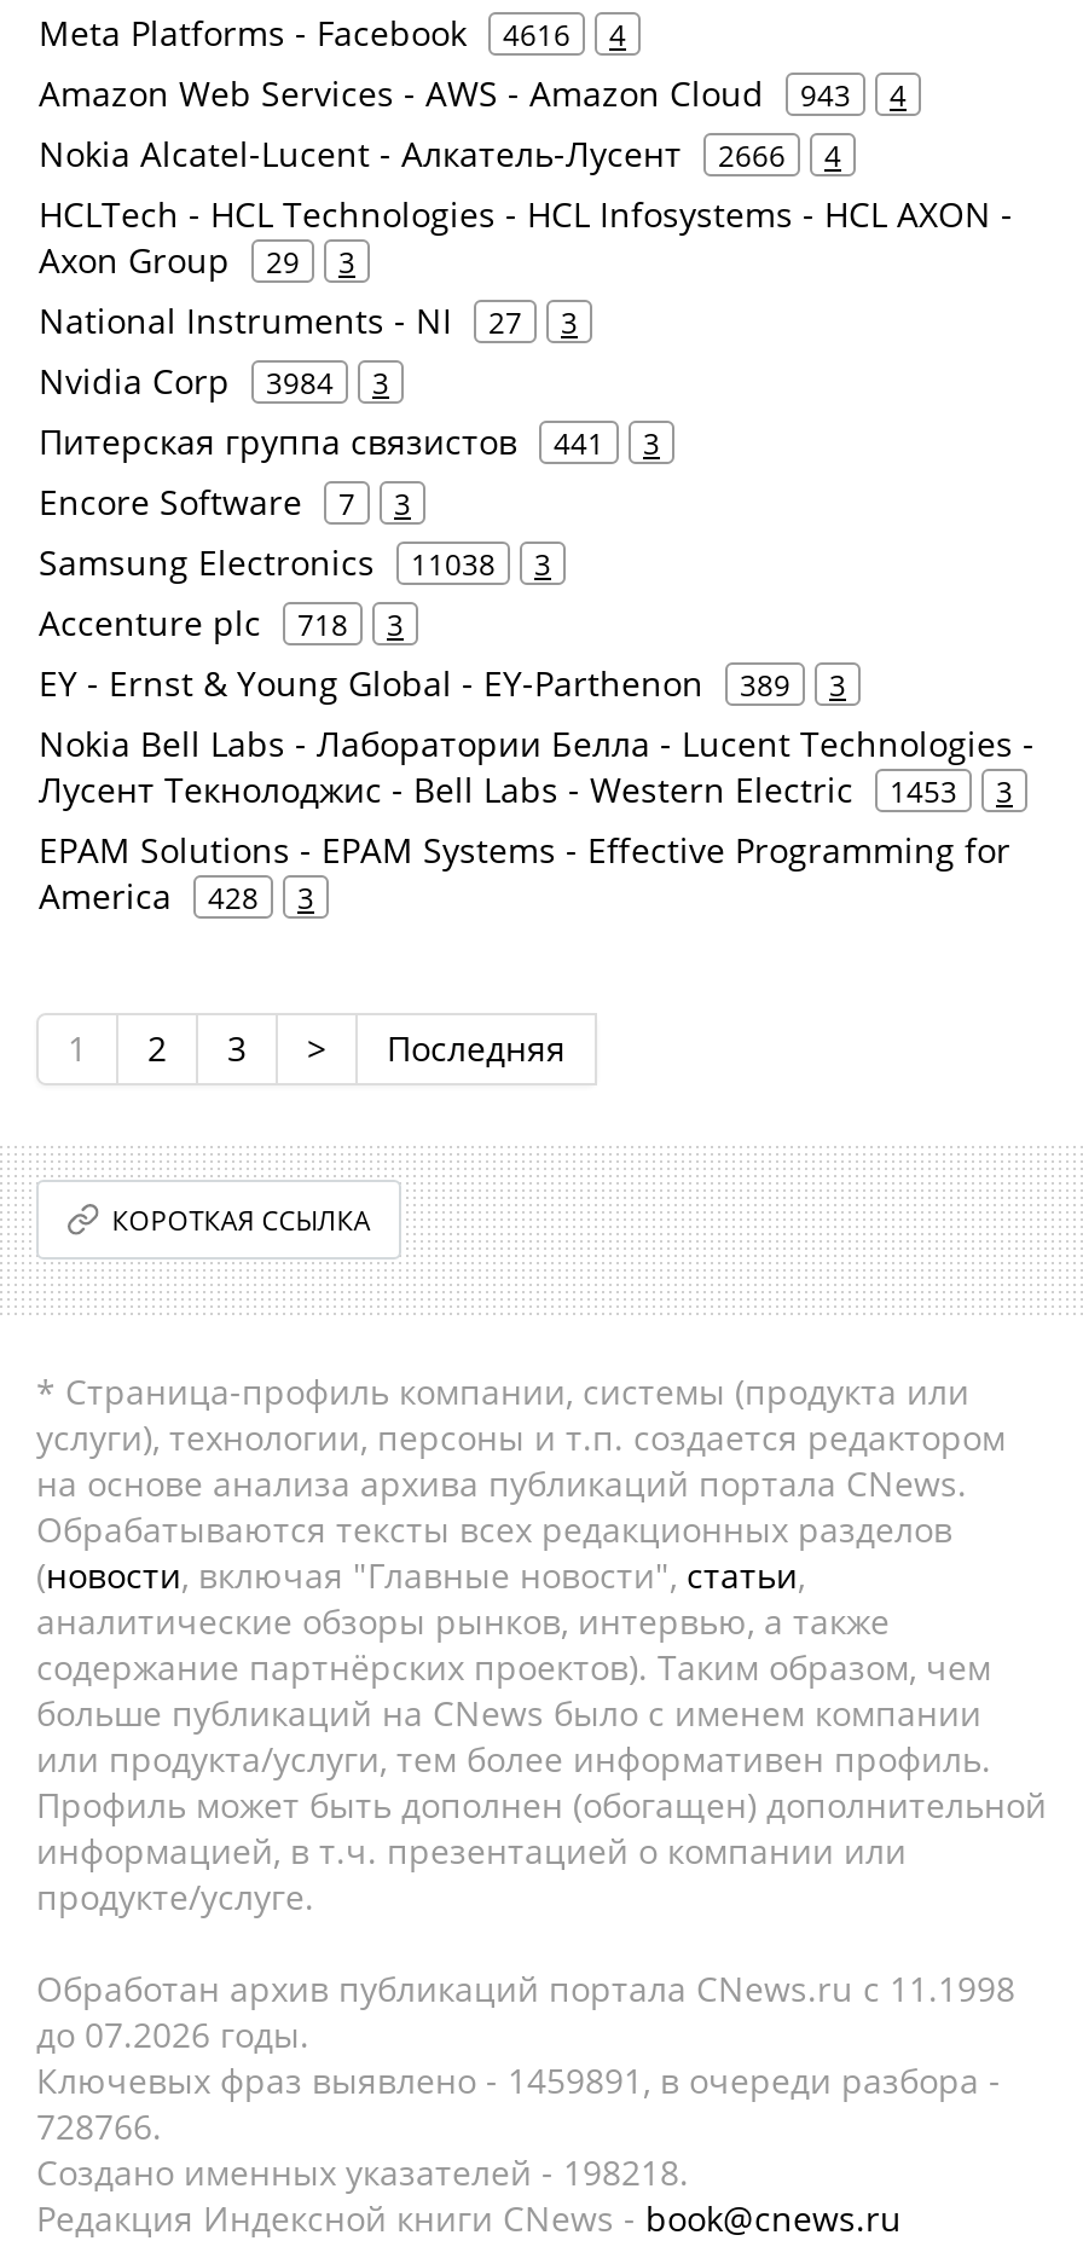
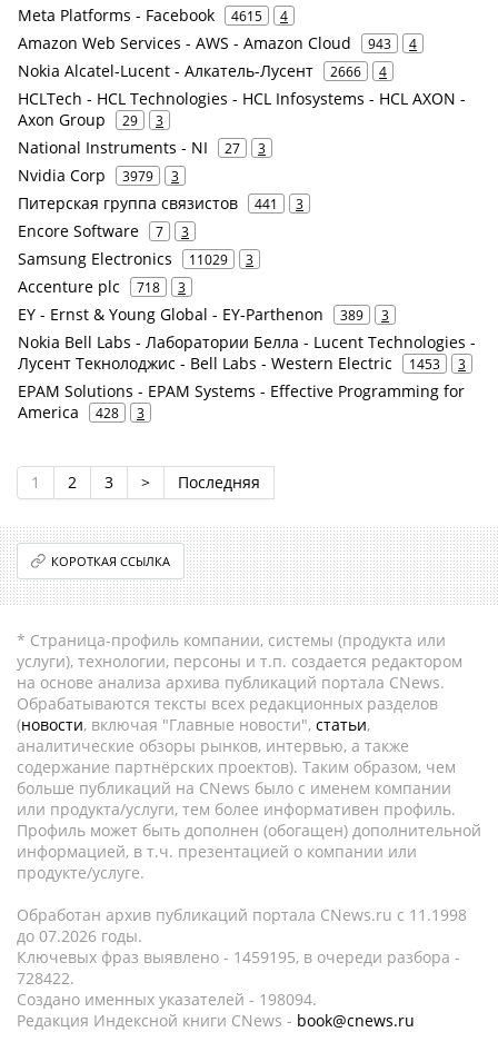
- Meta Platforms - Facebook 4616 4
+ Meta Platforms - Facebook 4615 4

- Nvidia Corp 3984 3
+ Nvidia Corp 3979 3

- Samsung Electronics 11038 3
+ Samsung Electronics 11029 3

- Ключевых фраз выявлено - 1459891, в очереди разбора -
+ Ключевых фраз выявлено - 1459195, в очереди разбора -

- 728766.
+ 728422.

- Создано именных указателей - 198218.
+ Создано именных указателей - 198094.
